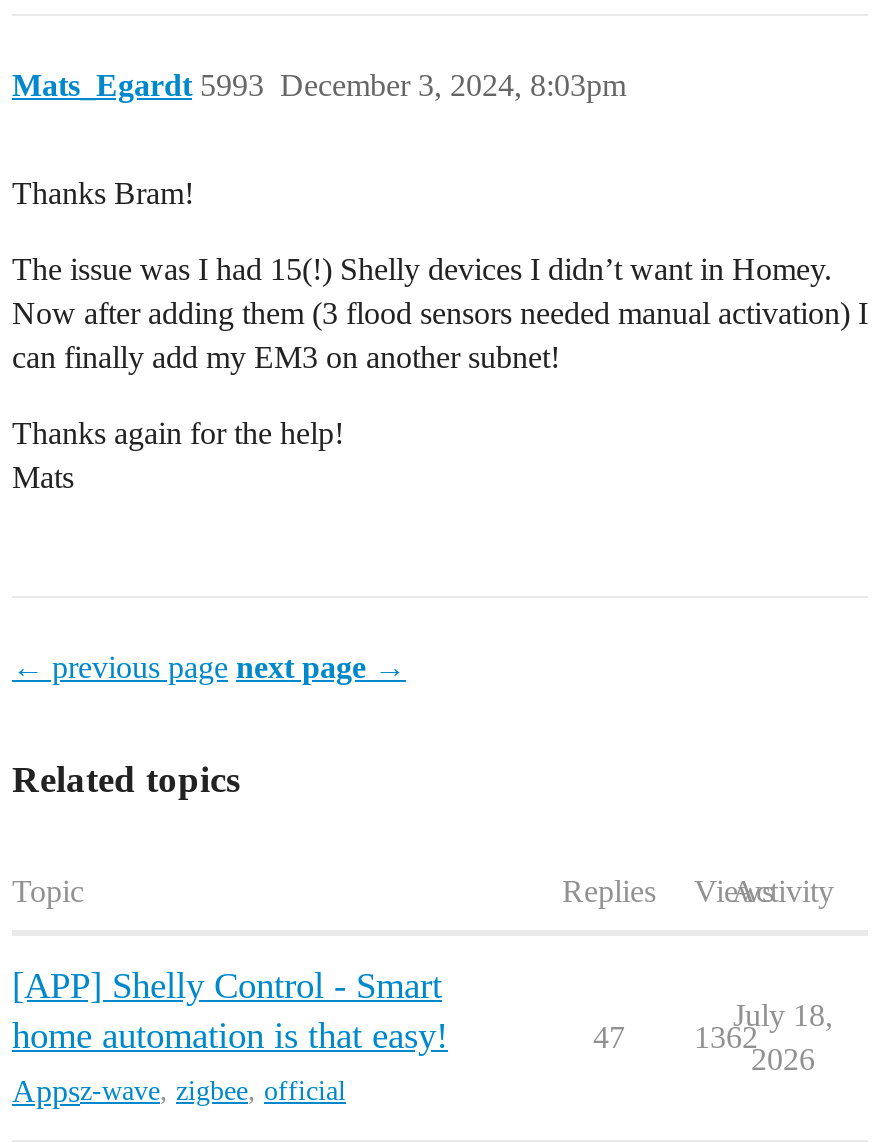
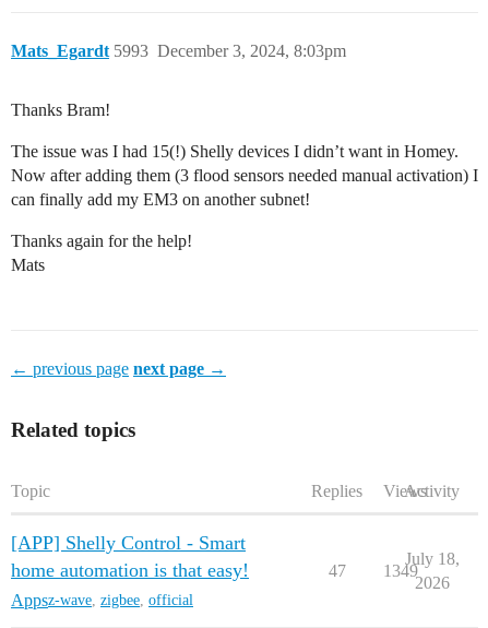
- 1362
+ 1349
